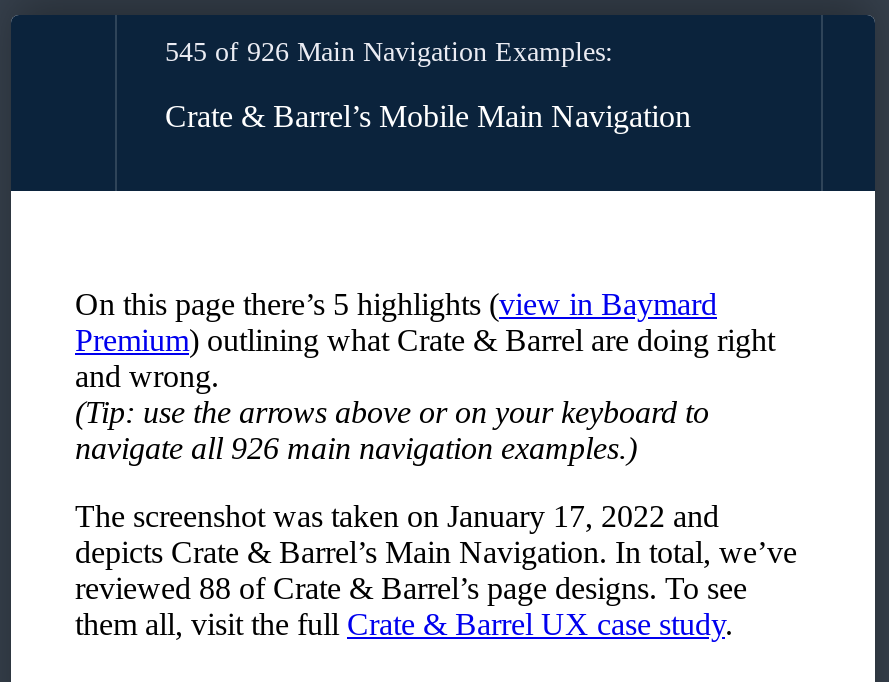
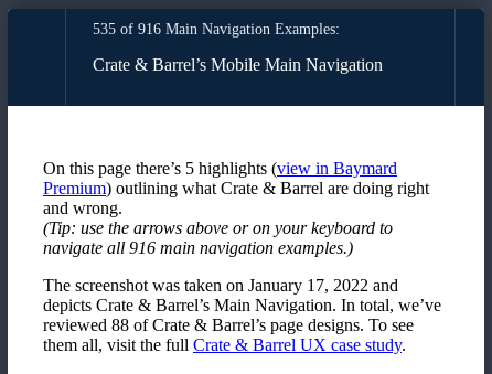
- 545 of 926 Main Navigation Examples:
+ 535 of 916 Main Navigation Examples:

- navigate all 926 main navigation examples.)
+ navigate all 916 main navigation examples.)
